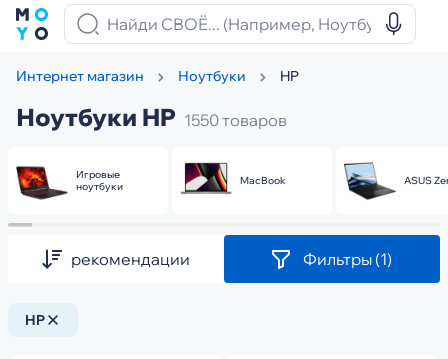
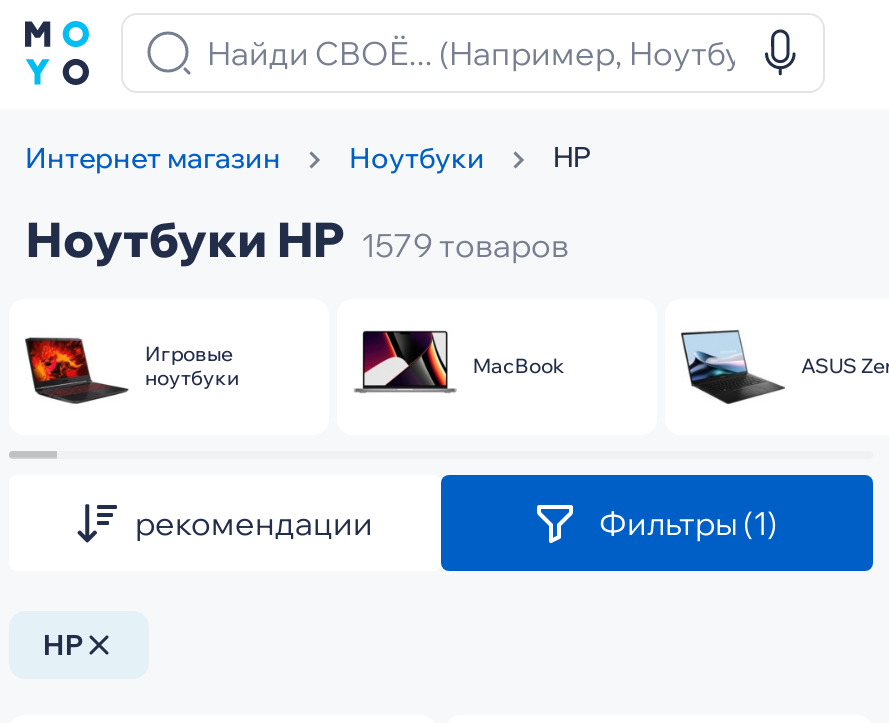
- Ноутбуки HP 1550 товаров
+ Ноутбуки HP 1579 товаров
